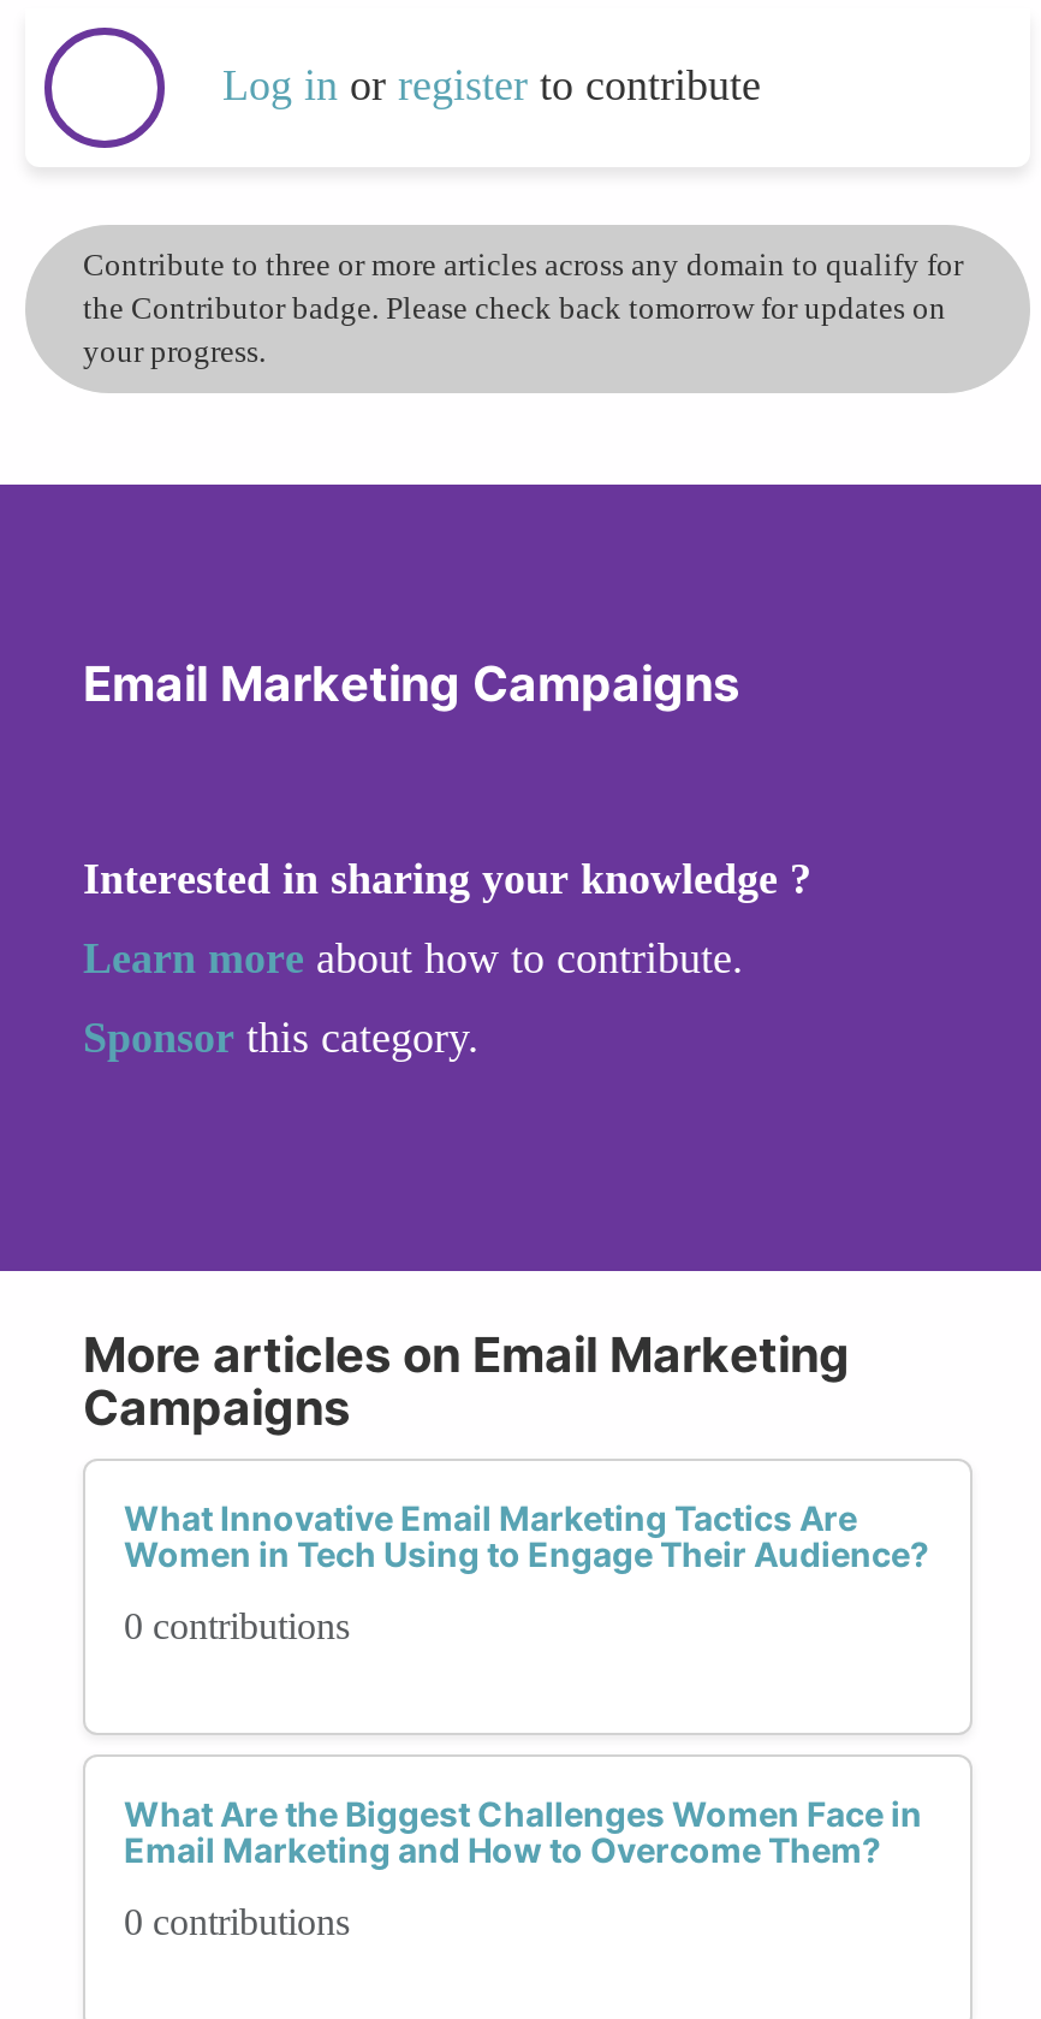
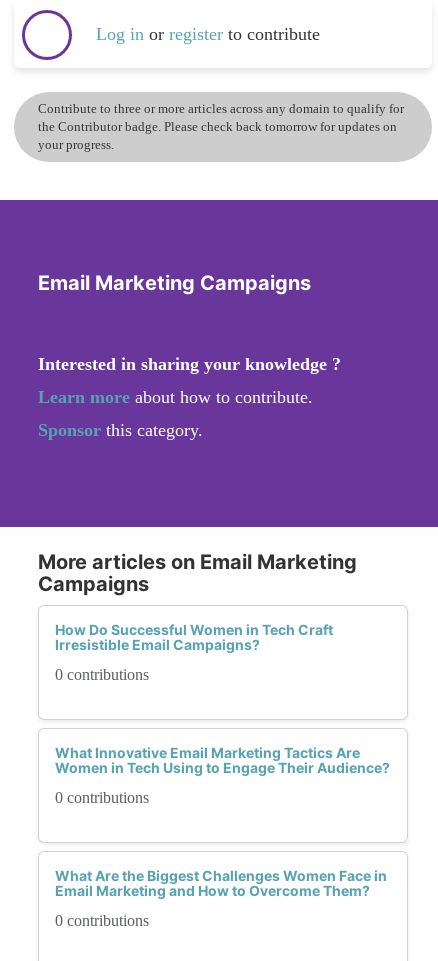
+ How Do Successful Women in Tech Craft
+ Irresistible Email Campaigns?
+ 0 contributions
